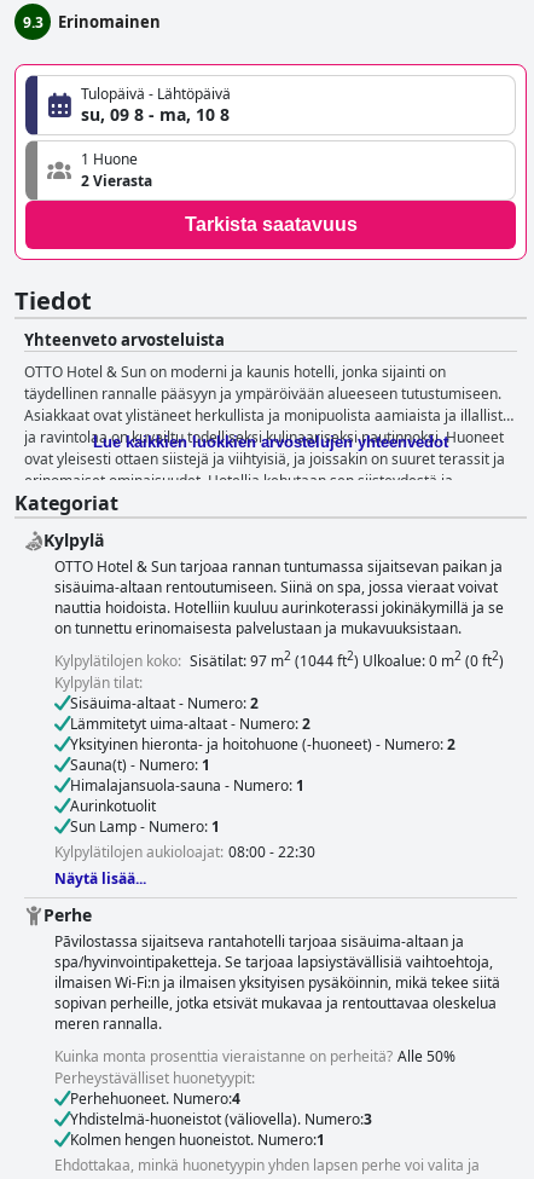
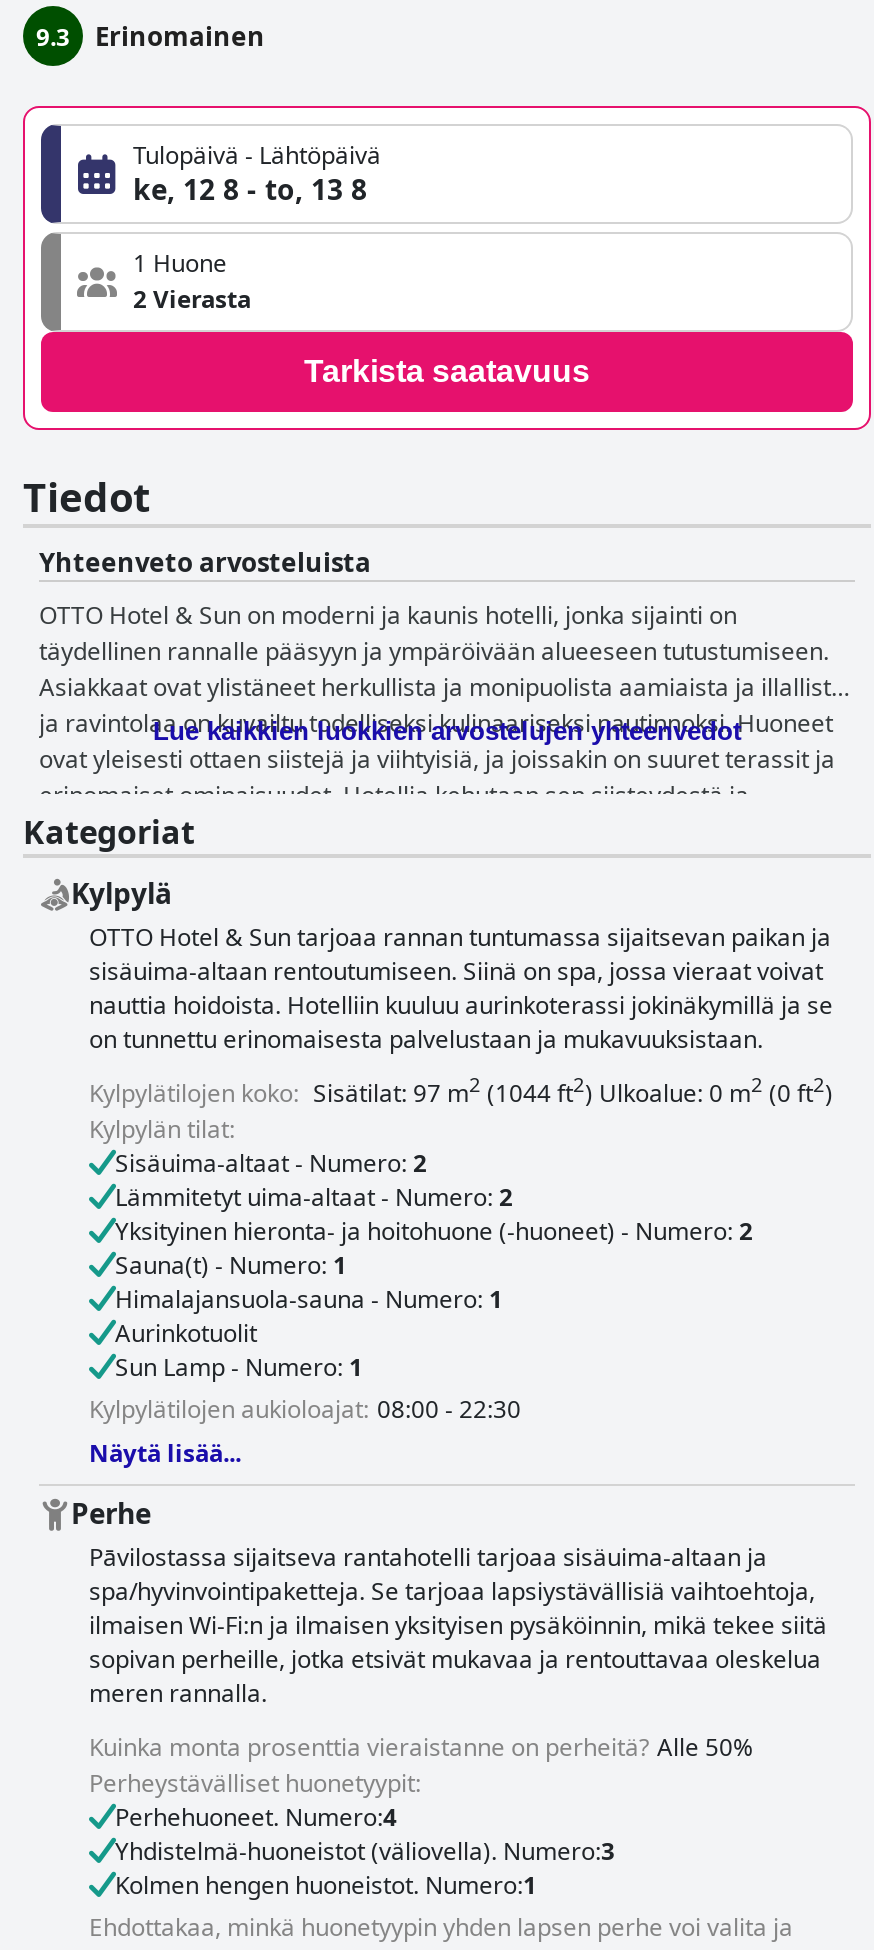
- su, 09 8 - ma, 10 8
+ ke, 12 8 - to, 13 8
